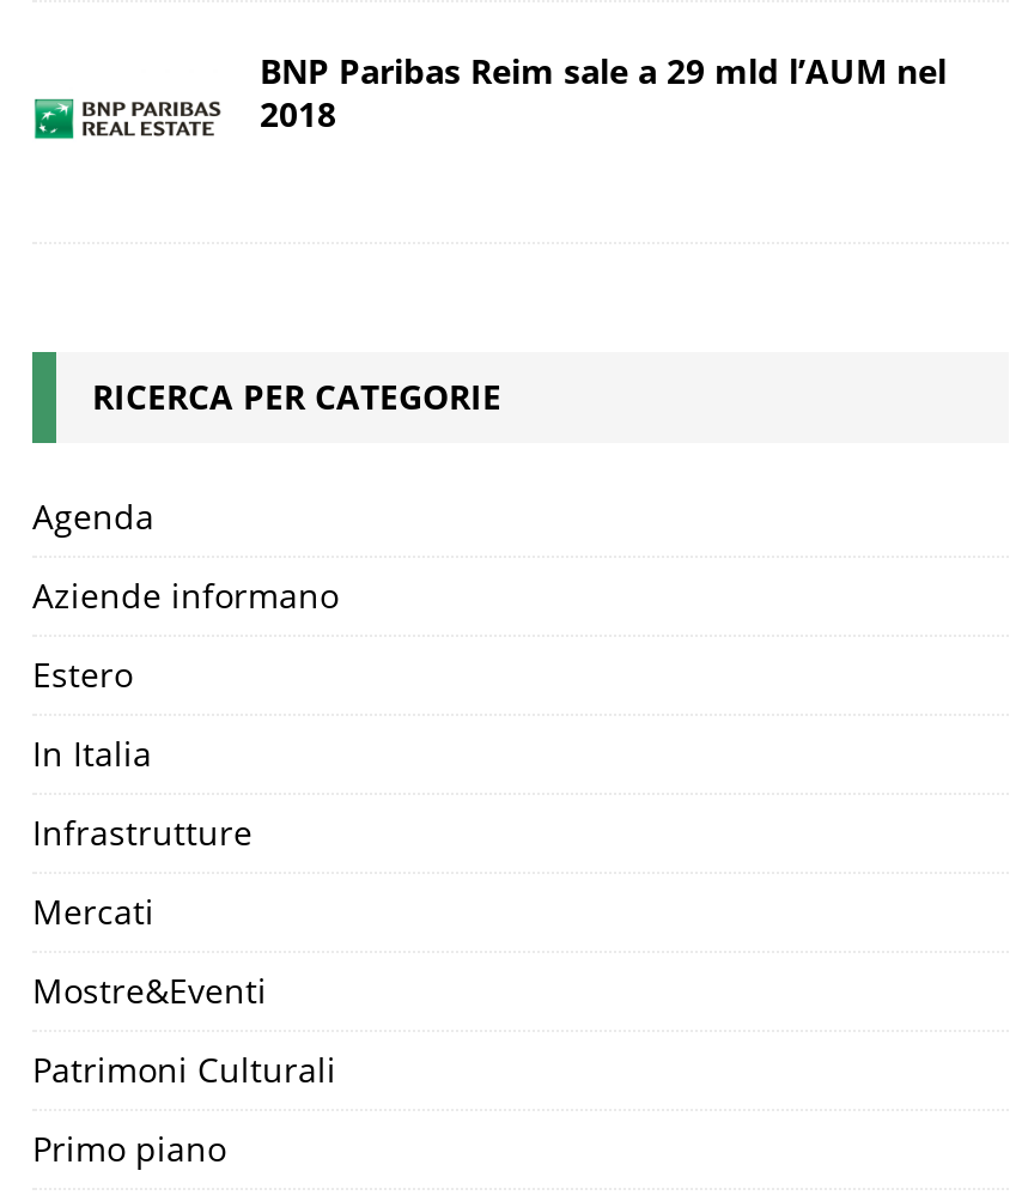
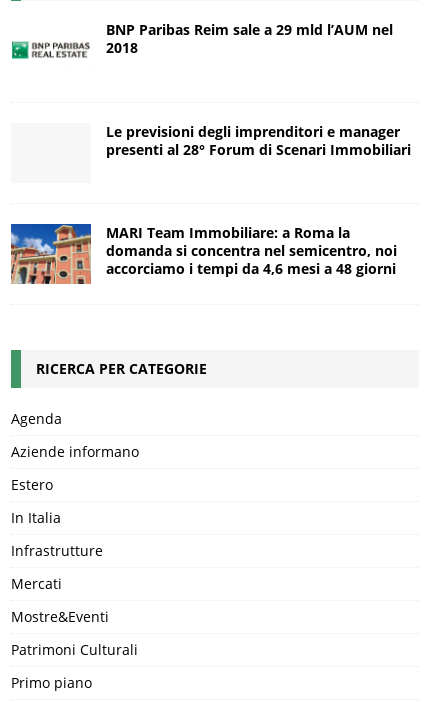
+ [image]
+ MARI Team Immobiliare: a Roma la
+ domanda si concentra nel semicentro, noi
+ accorciamo i tempi da 4,6 mesi a 48 giorni

+ Le previsioni degli imprenditori e manager
+ presenti al 28° Forum di Scenari Immobiliari
